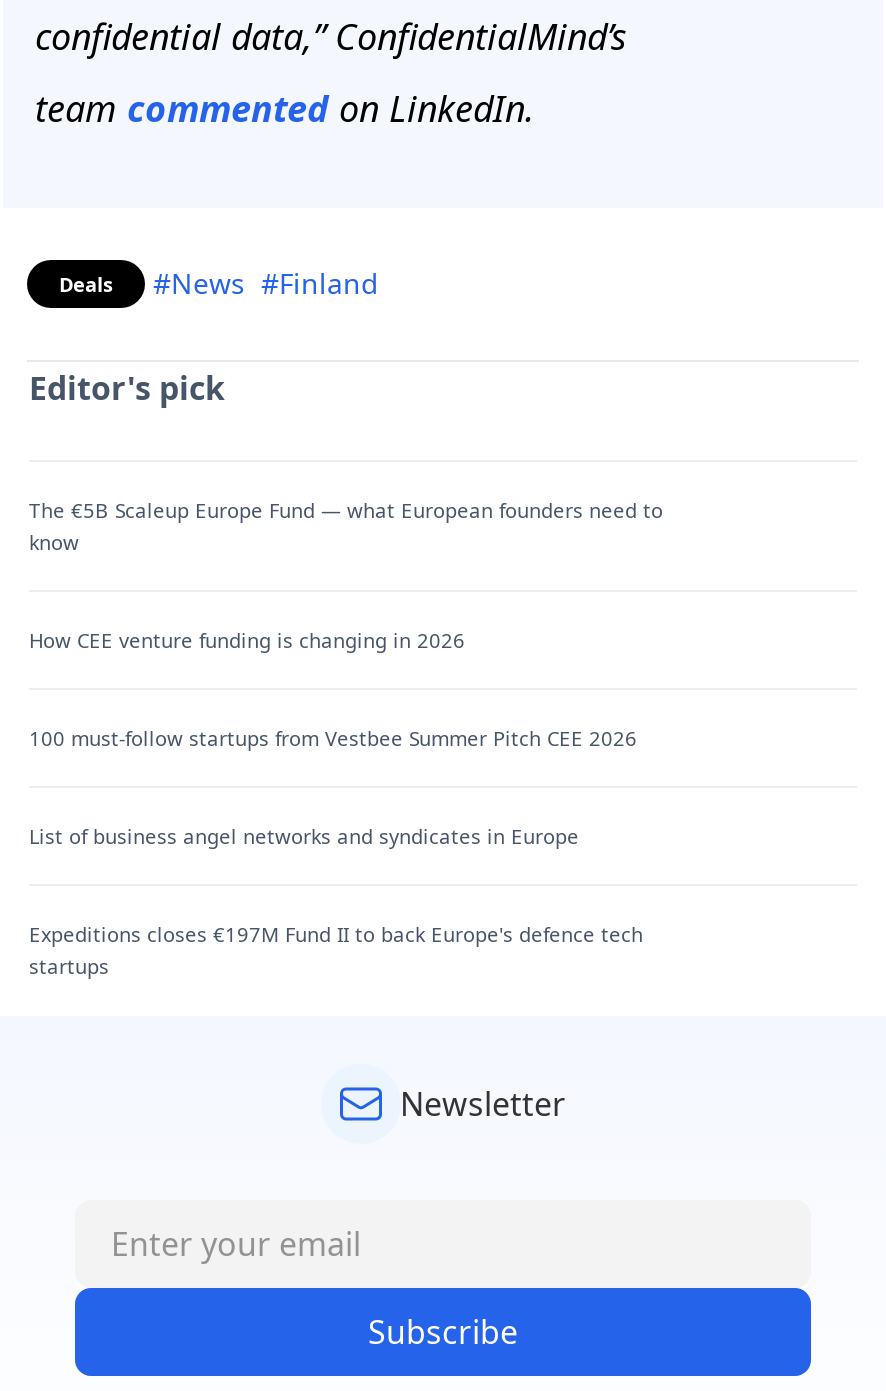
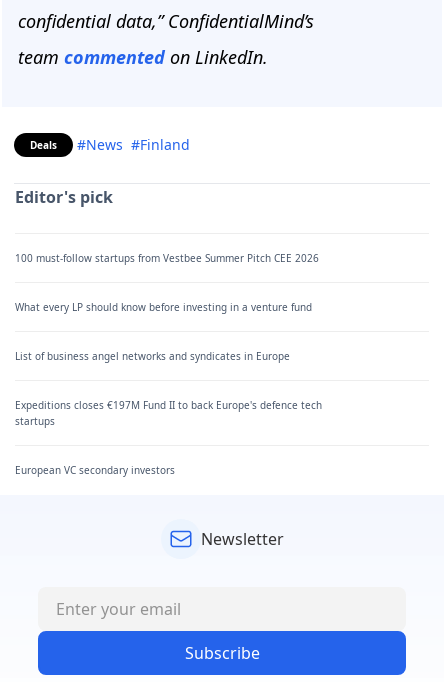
- The €5B Scaleup Europe Fund — what European founders need to
- know
- How CEE venture funding is changing in 2026

moved up: 100 must-follow startups from Vestbee Summer Pitch CEE 2026

+ What every LP should know before investing in a venture fund

moved up: List of business angel networks and syndicates in Europe | Expeditions closes €197M Fund II to back Europe's defence tech | startups

+ European VC secondary investors
